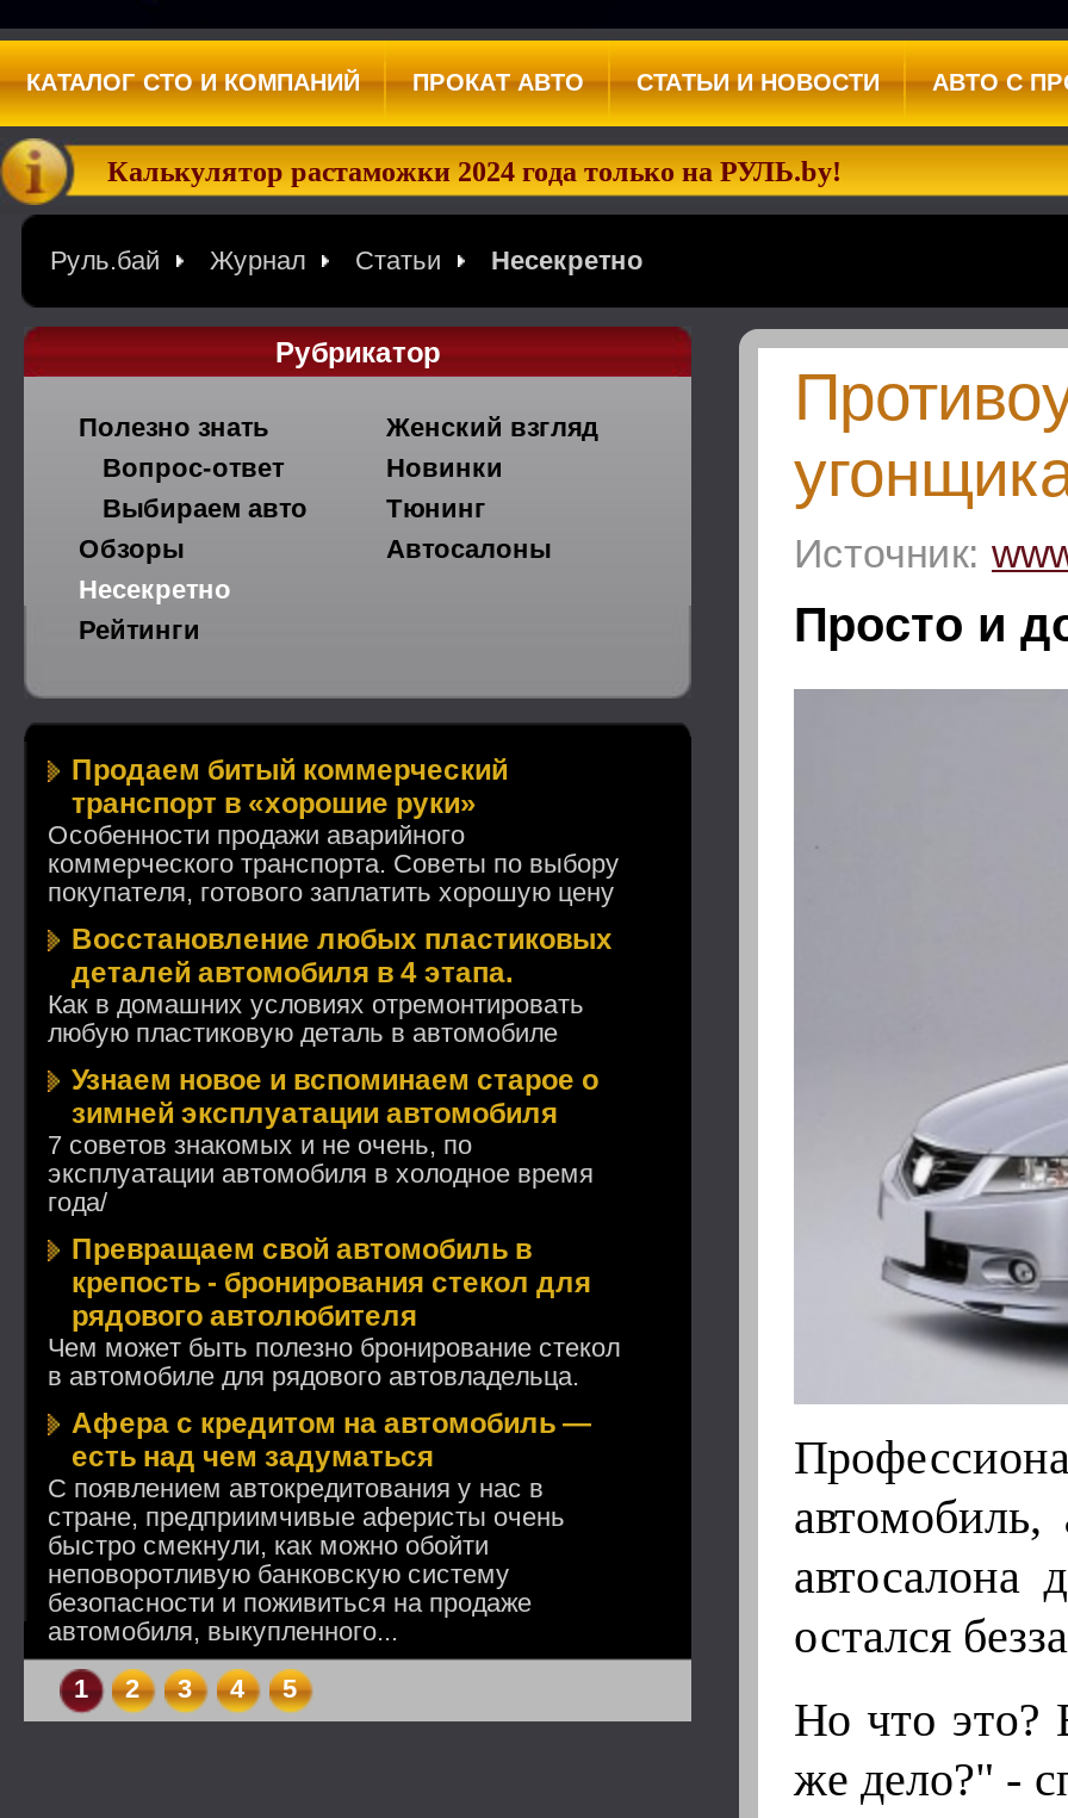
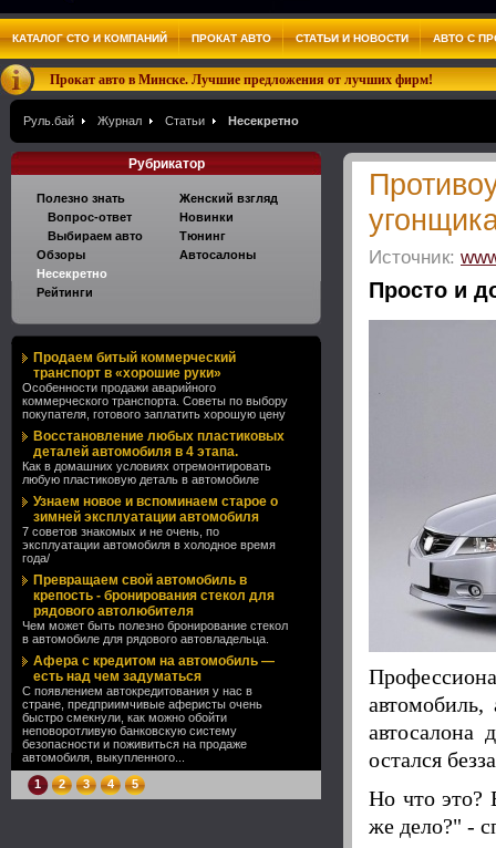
- Калькулятор растаможки 2024 года только на РУЛЬ.by!
+ Прокат авто в Минске. Лучшие предложения от лучших фирм!
